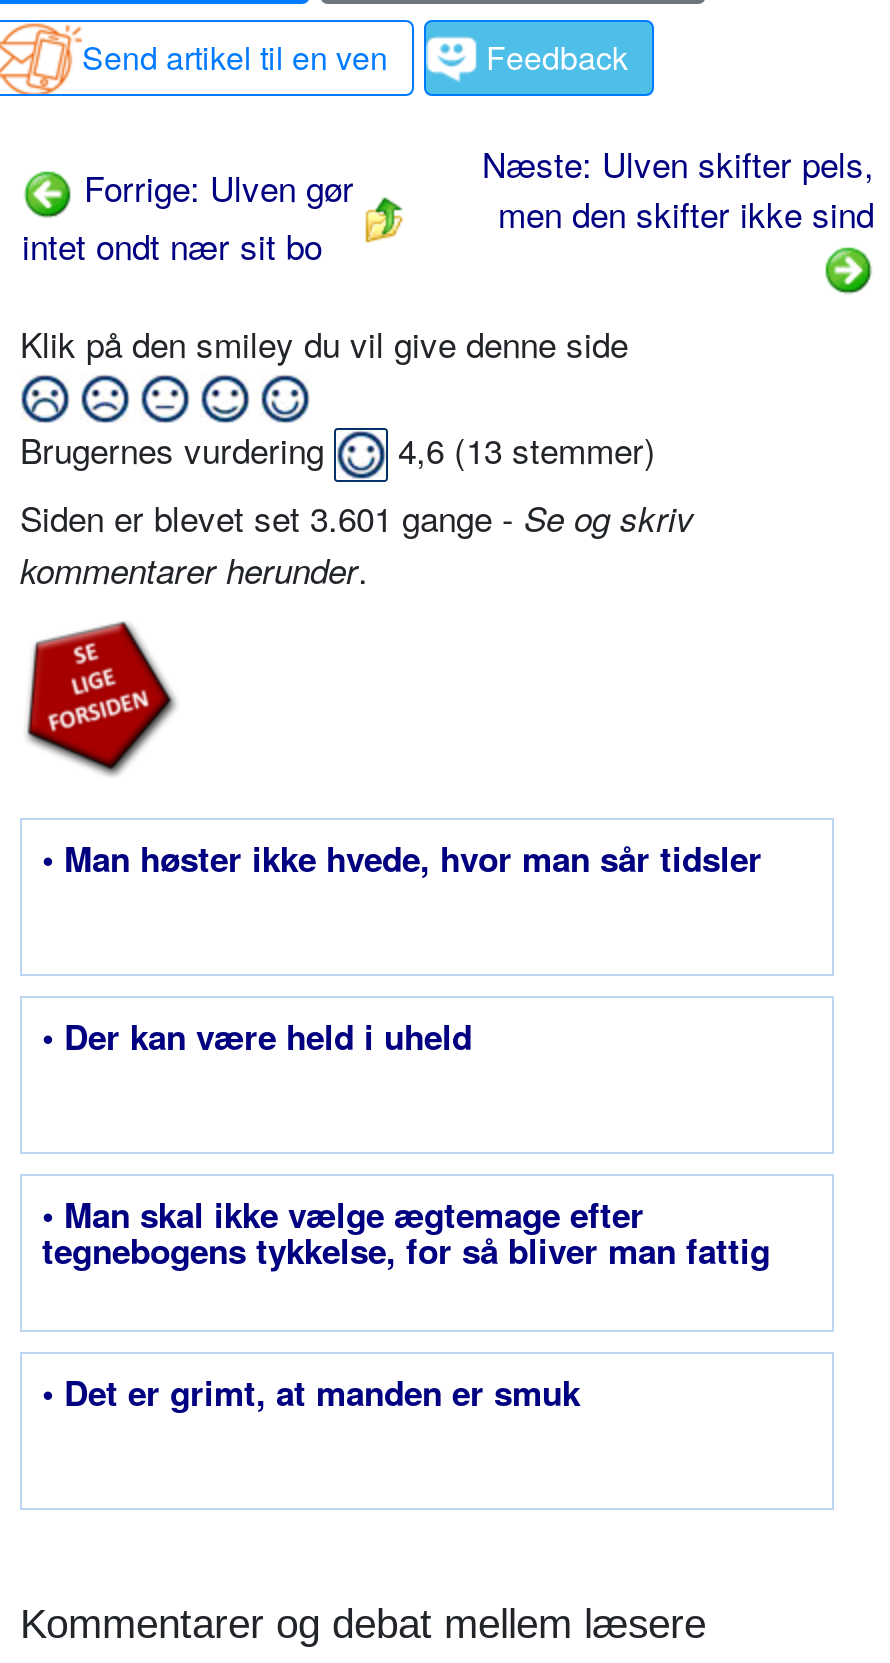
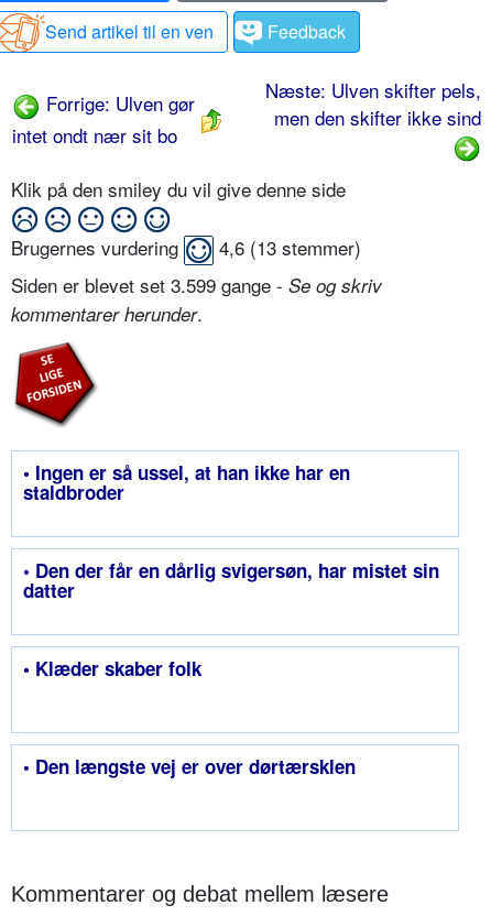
- Siden er blevet set 3.601 gange - Se og skriv
+ Siden er blevet set 3.599 gange - Se og skriv

- • Man høster ikke hvede, hvor man sår tidsler
+ • Ingen er så ussel, at han ikke har en
+ staldbroder

- • Der kan være held i uheld
+ • Den der får en dårlig svigersøn, har mistet sin
+ datter

- • Man skal ikke vælge ægtemage efter
- tegnebogens tykkelse, for så bliver man fattig
+ • Klæder skaber folk

- • Det er grimt, at manden er smuk
+ • Den længste vej er over dørtærsklen
